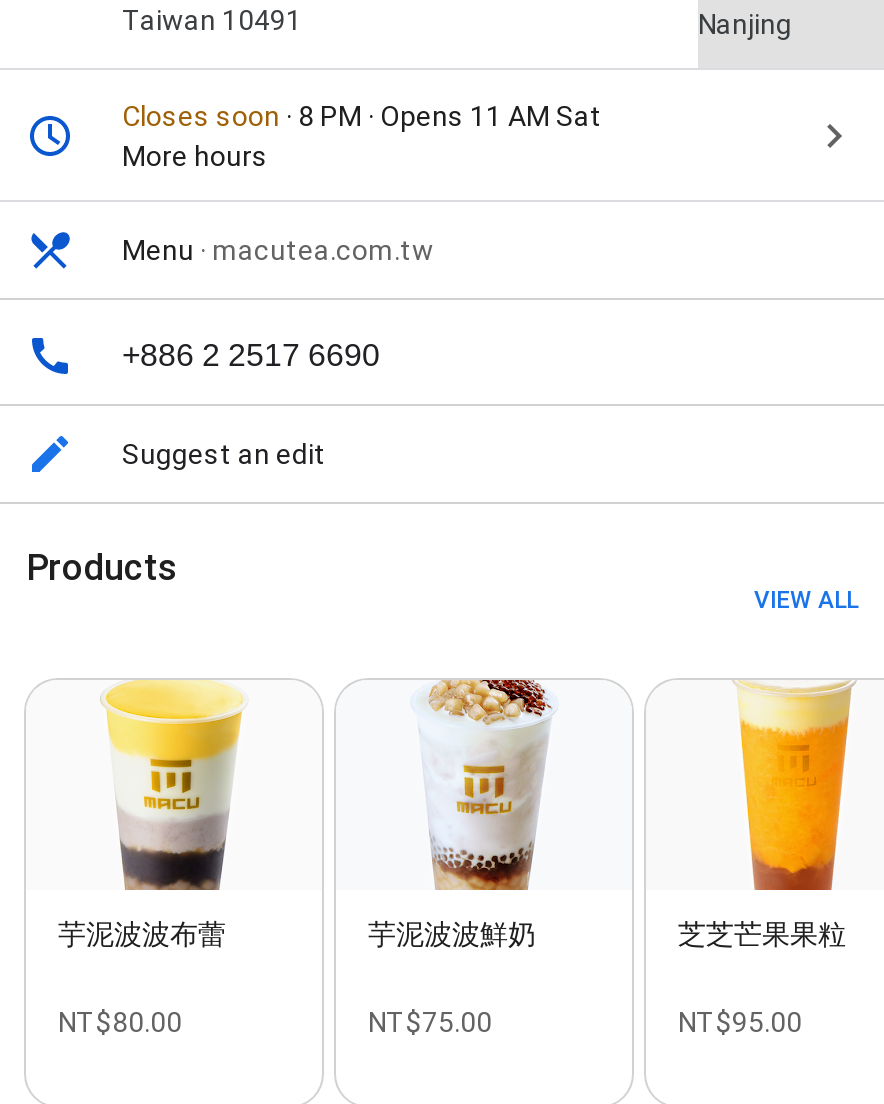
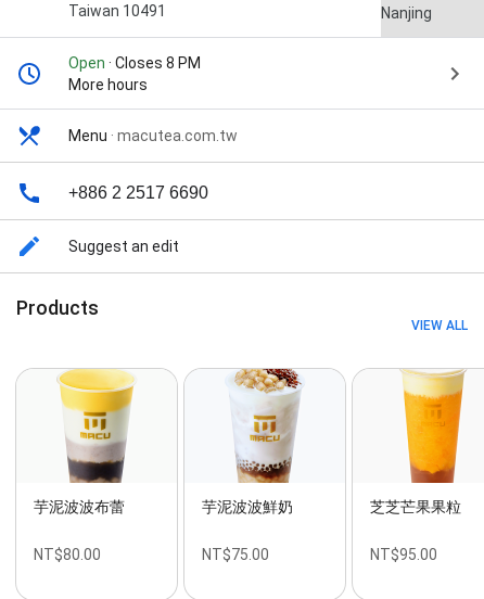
- Closes soon · 8 PM · Opens 11 AM Sat
+ Open · Closes 8 PM
